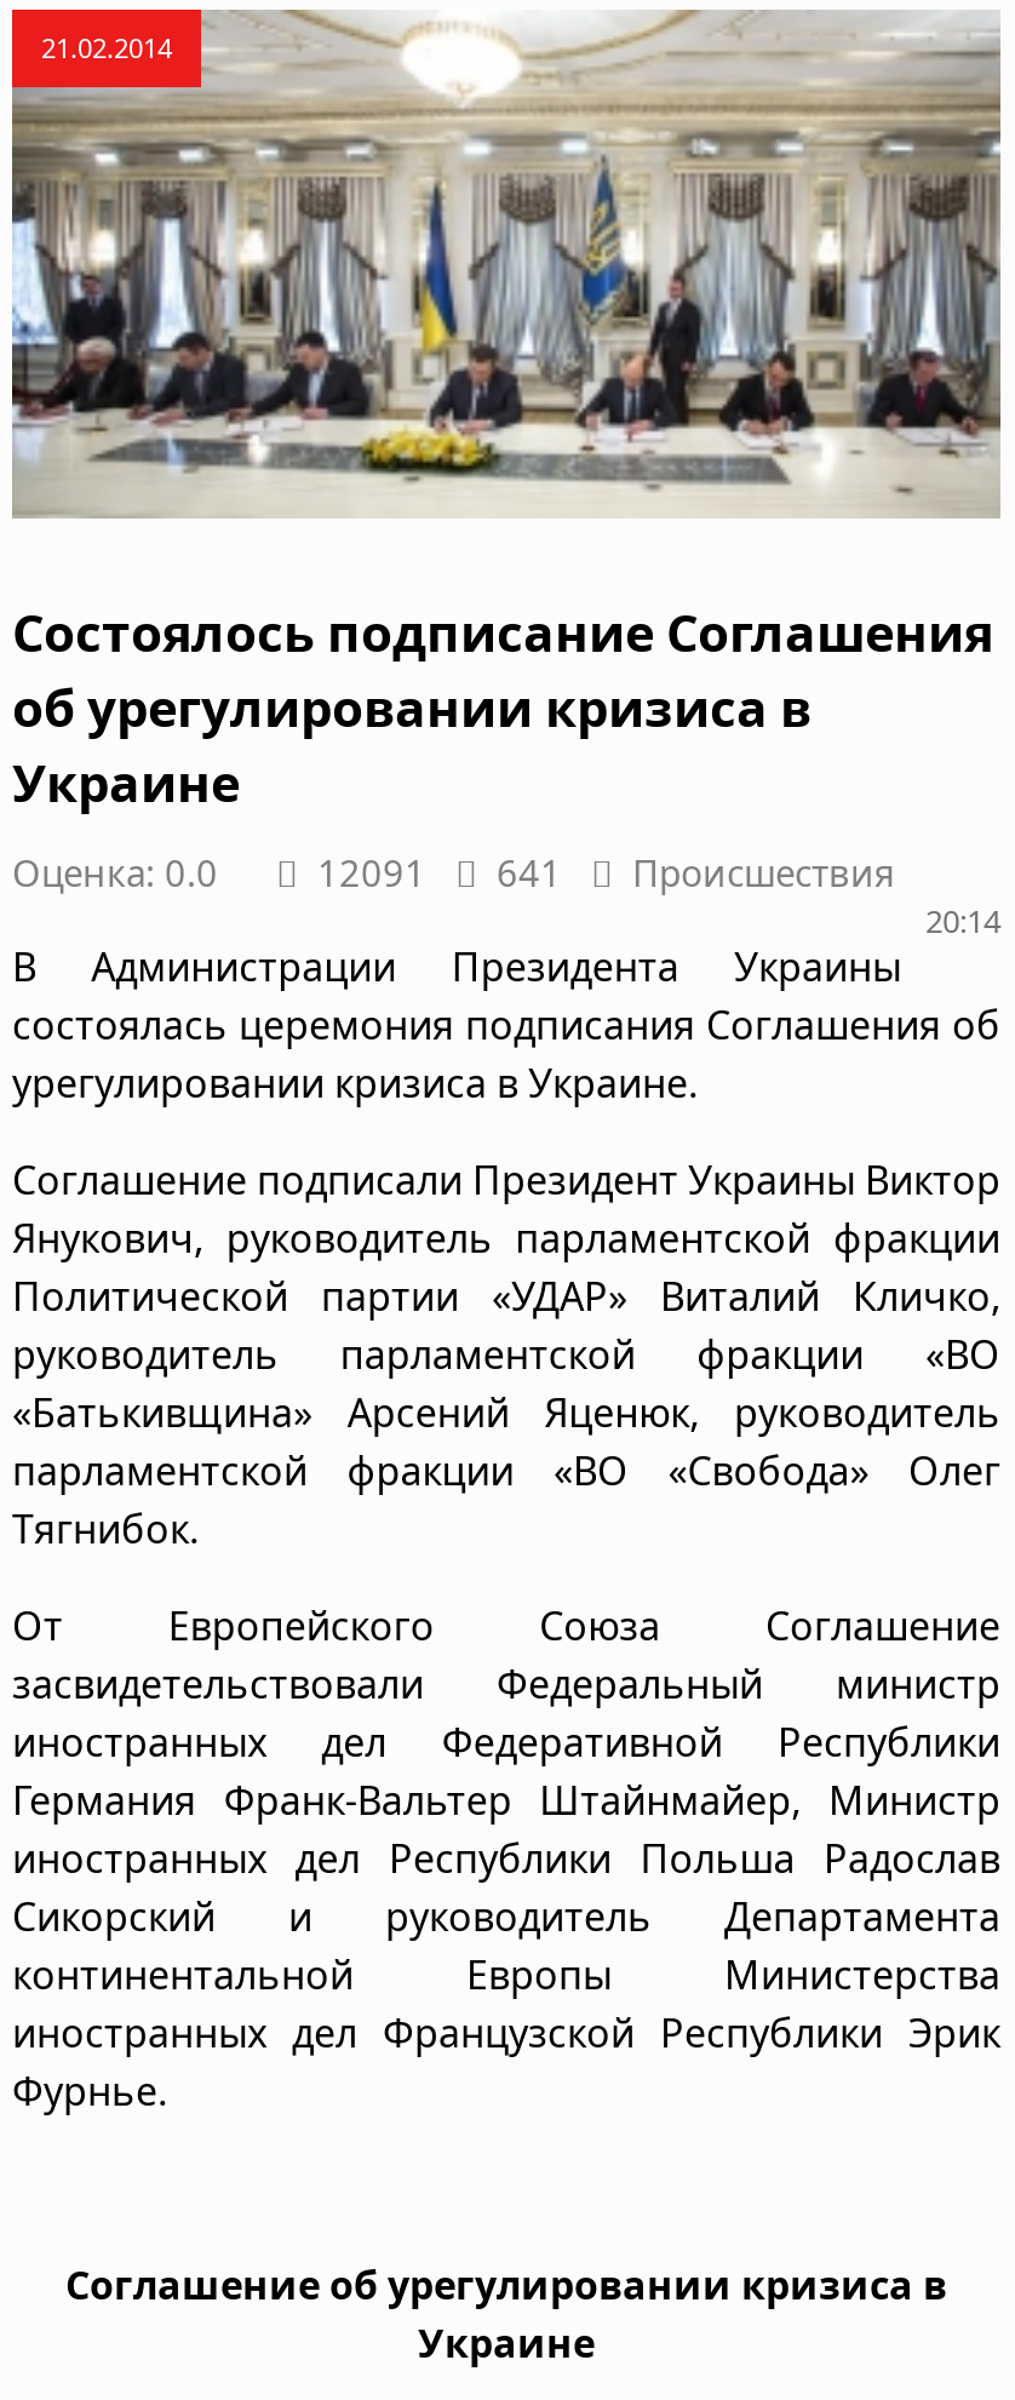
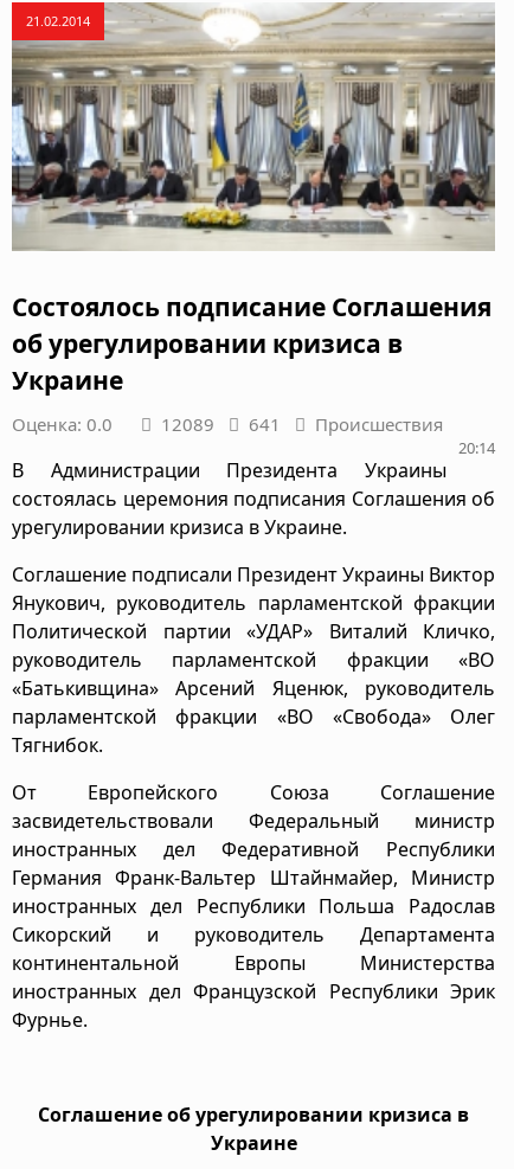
- Оценка: 0.0 12091 641 Происшествия
+ Оценка: 0.0 12089 641 Происшествия
